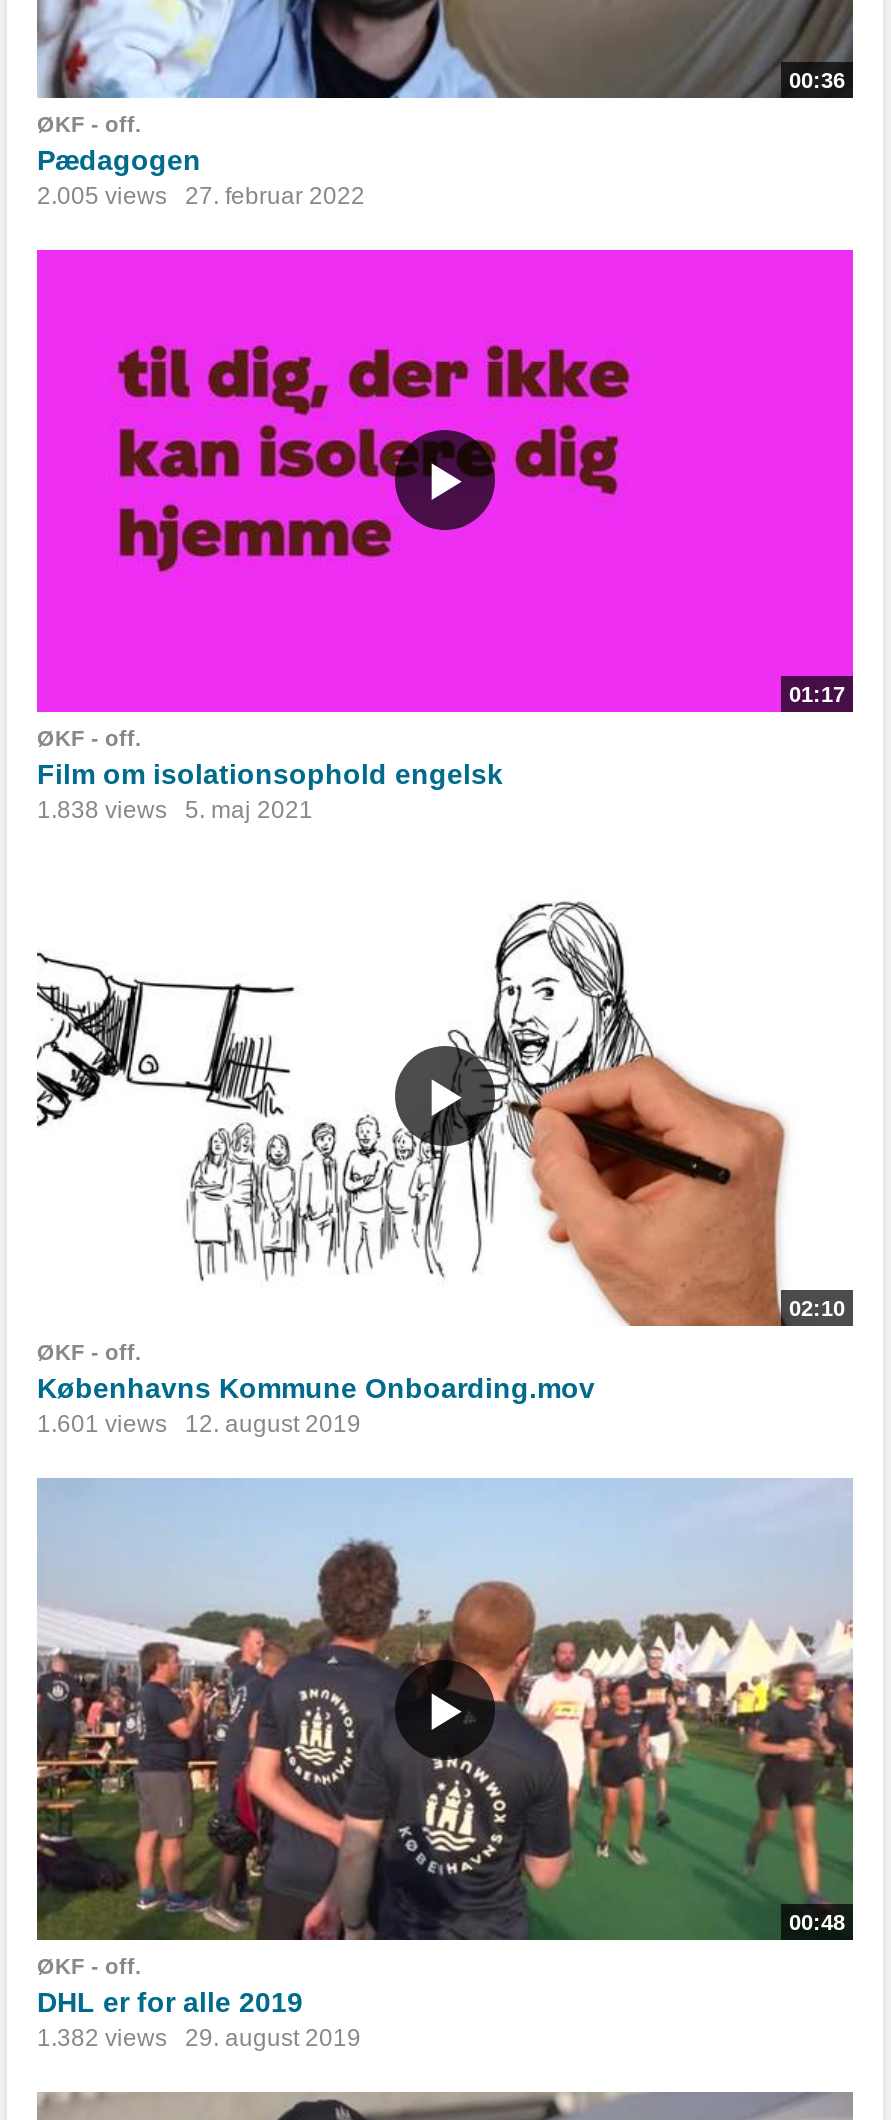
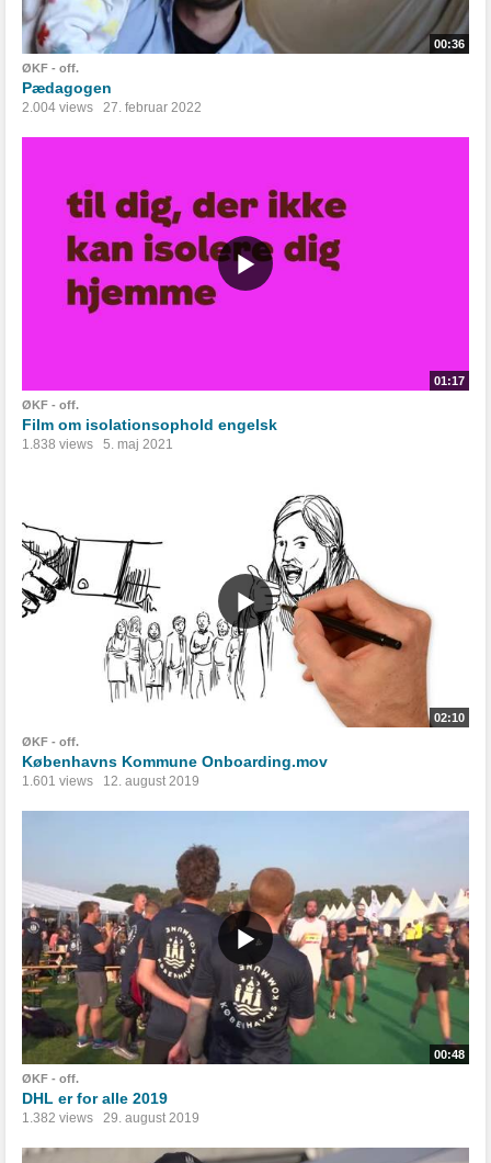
- 2.005 views 27. februar 2022
+ 2.004 views 27. februar 2022
